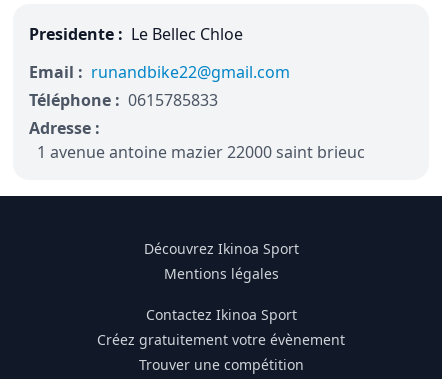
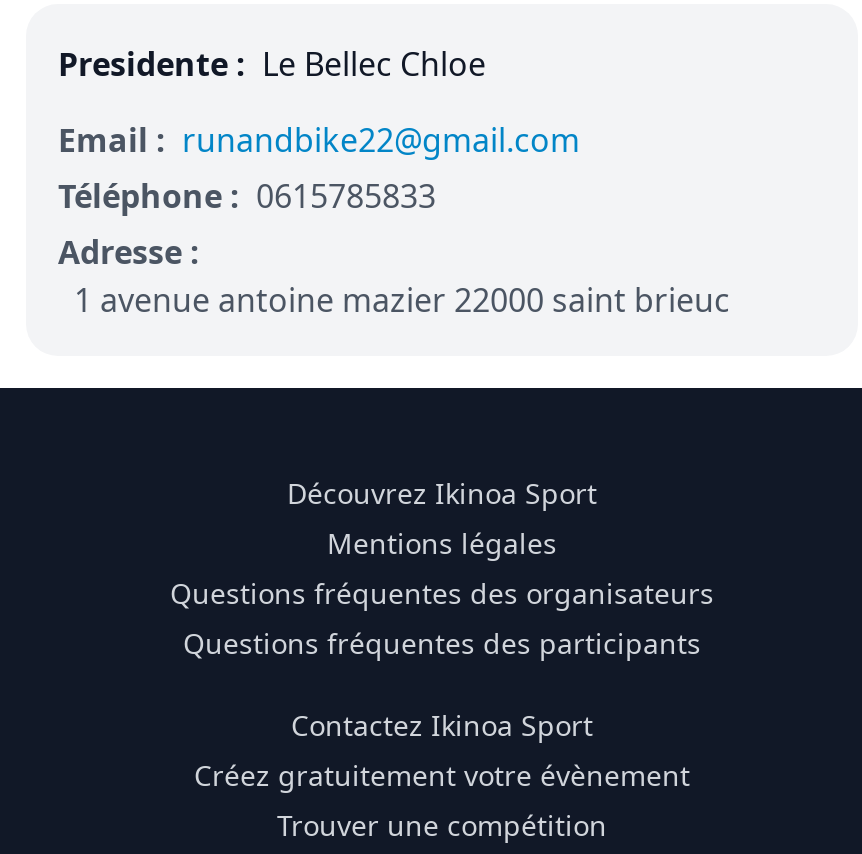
+ Questions fréquentes des organisateurs
+ Questions fréquentes des participants
